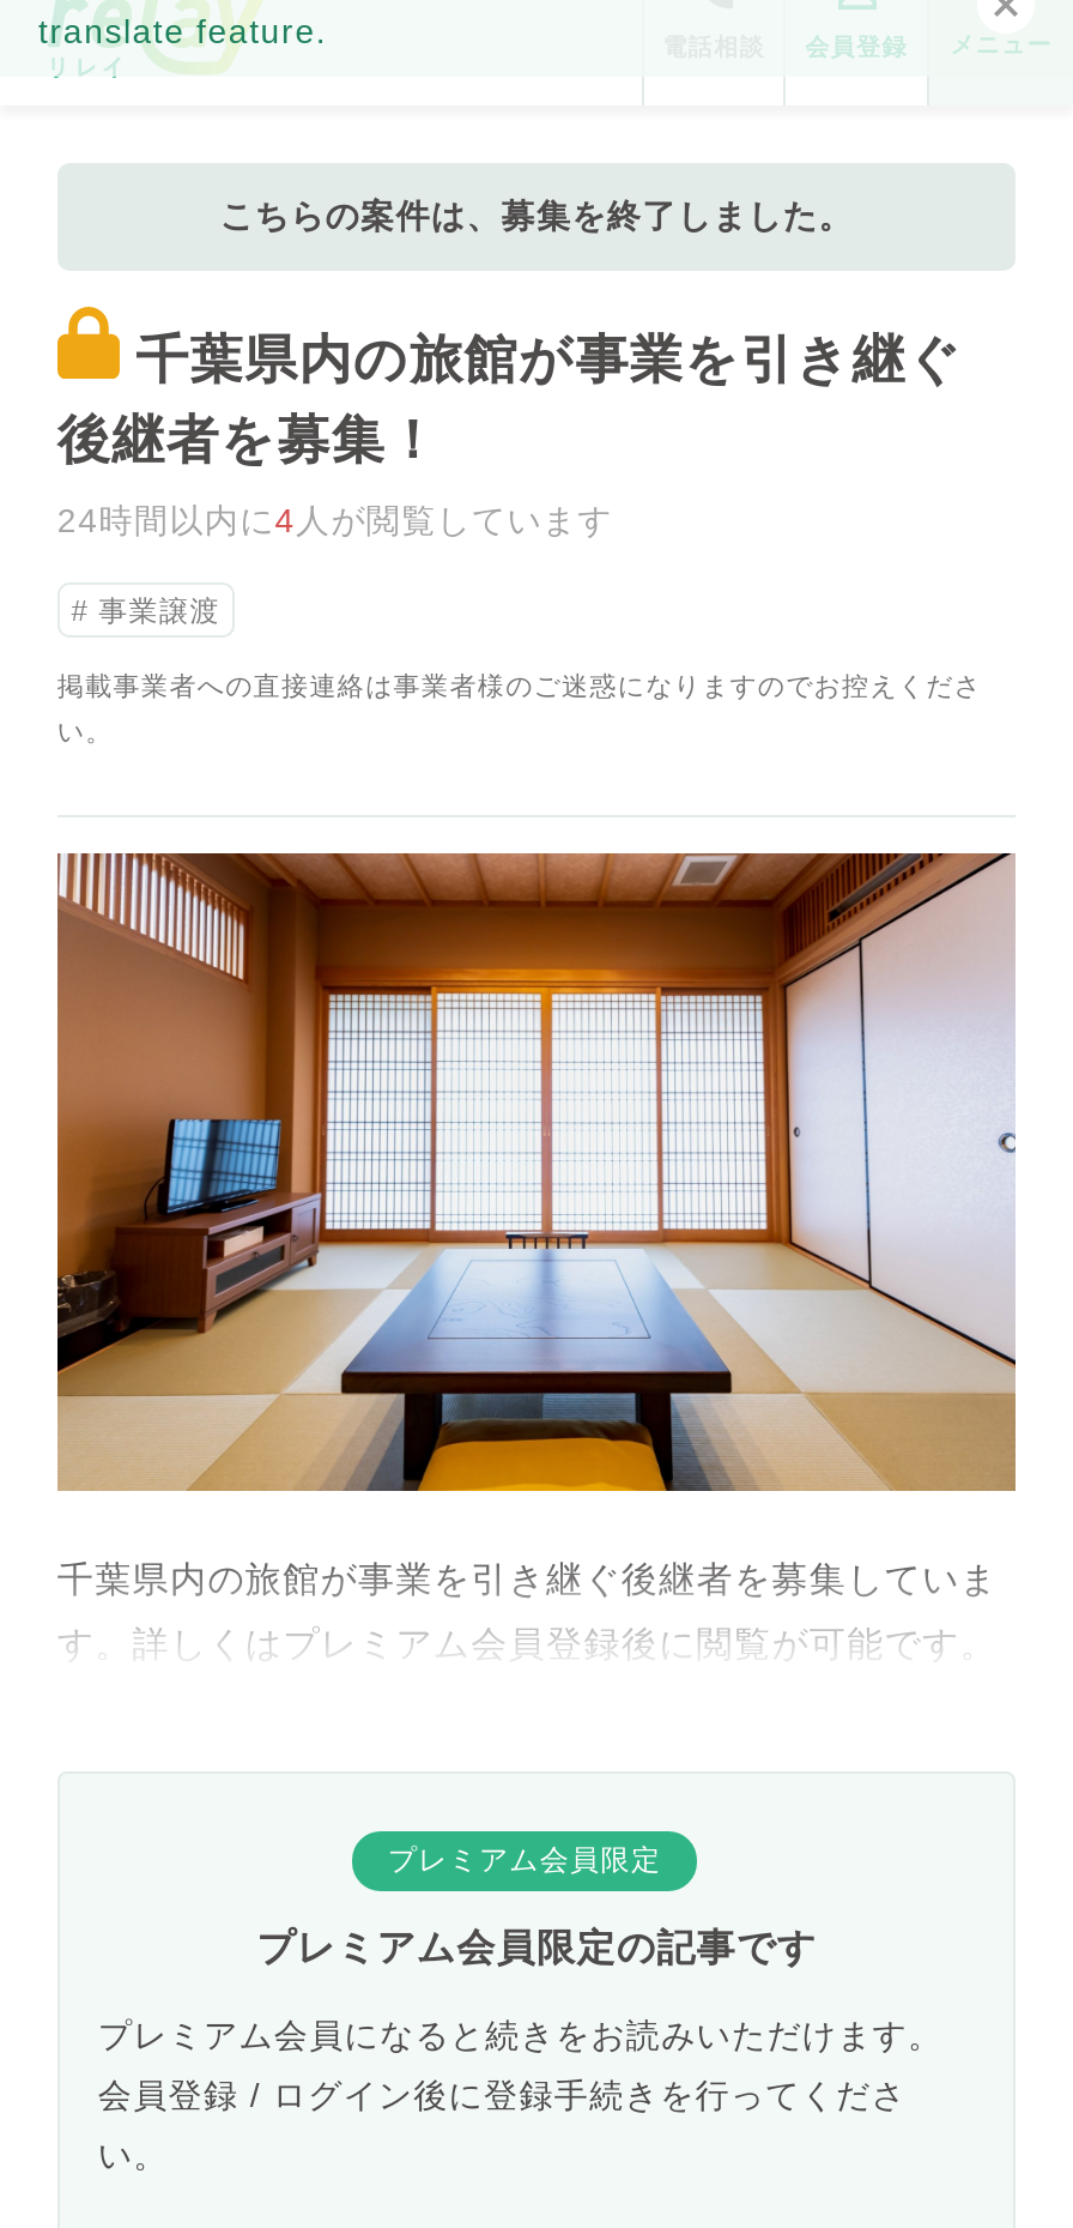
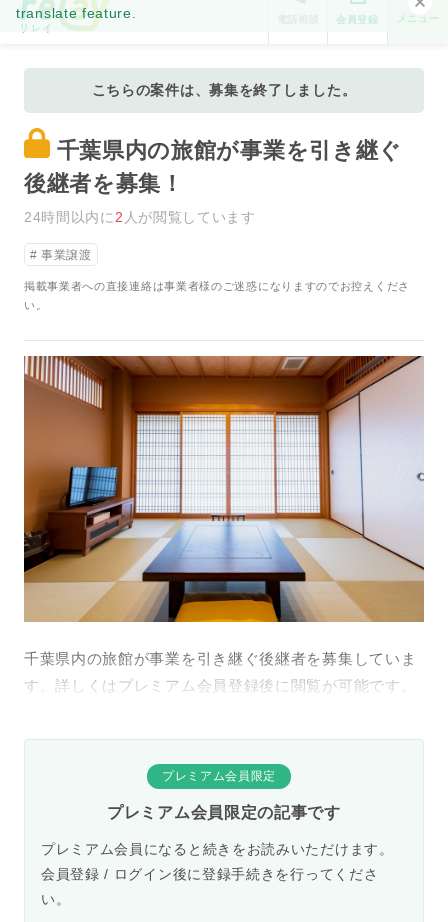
- 24時間以内に4人が閲覧しています
+ 24時間以内に2人が閲覧しています
